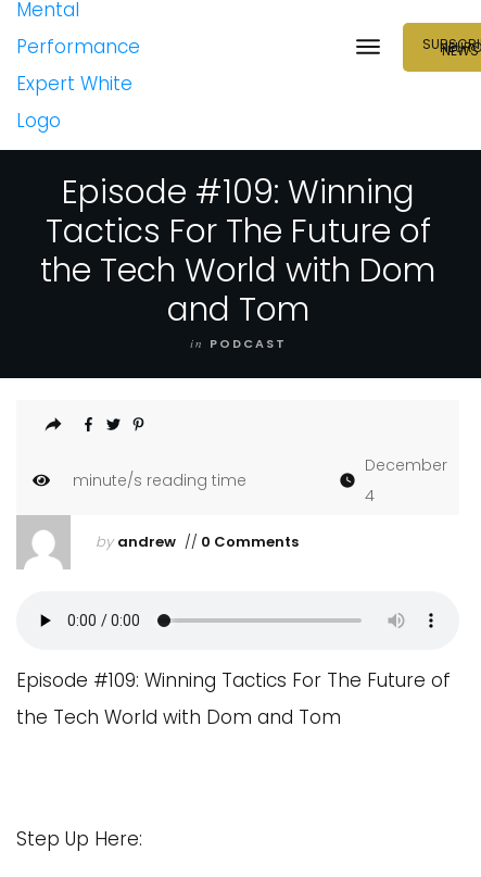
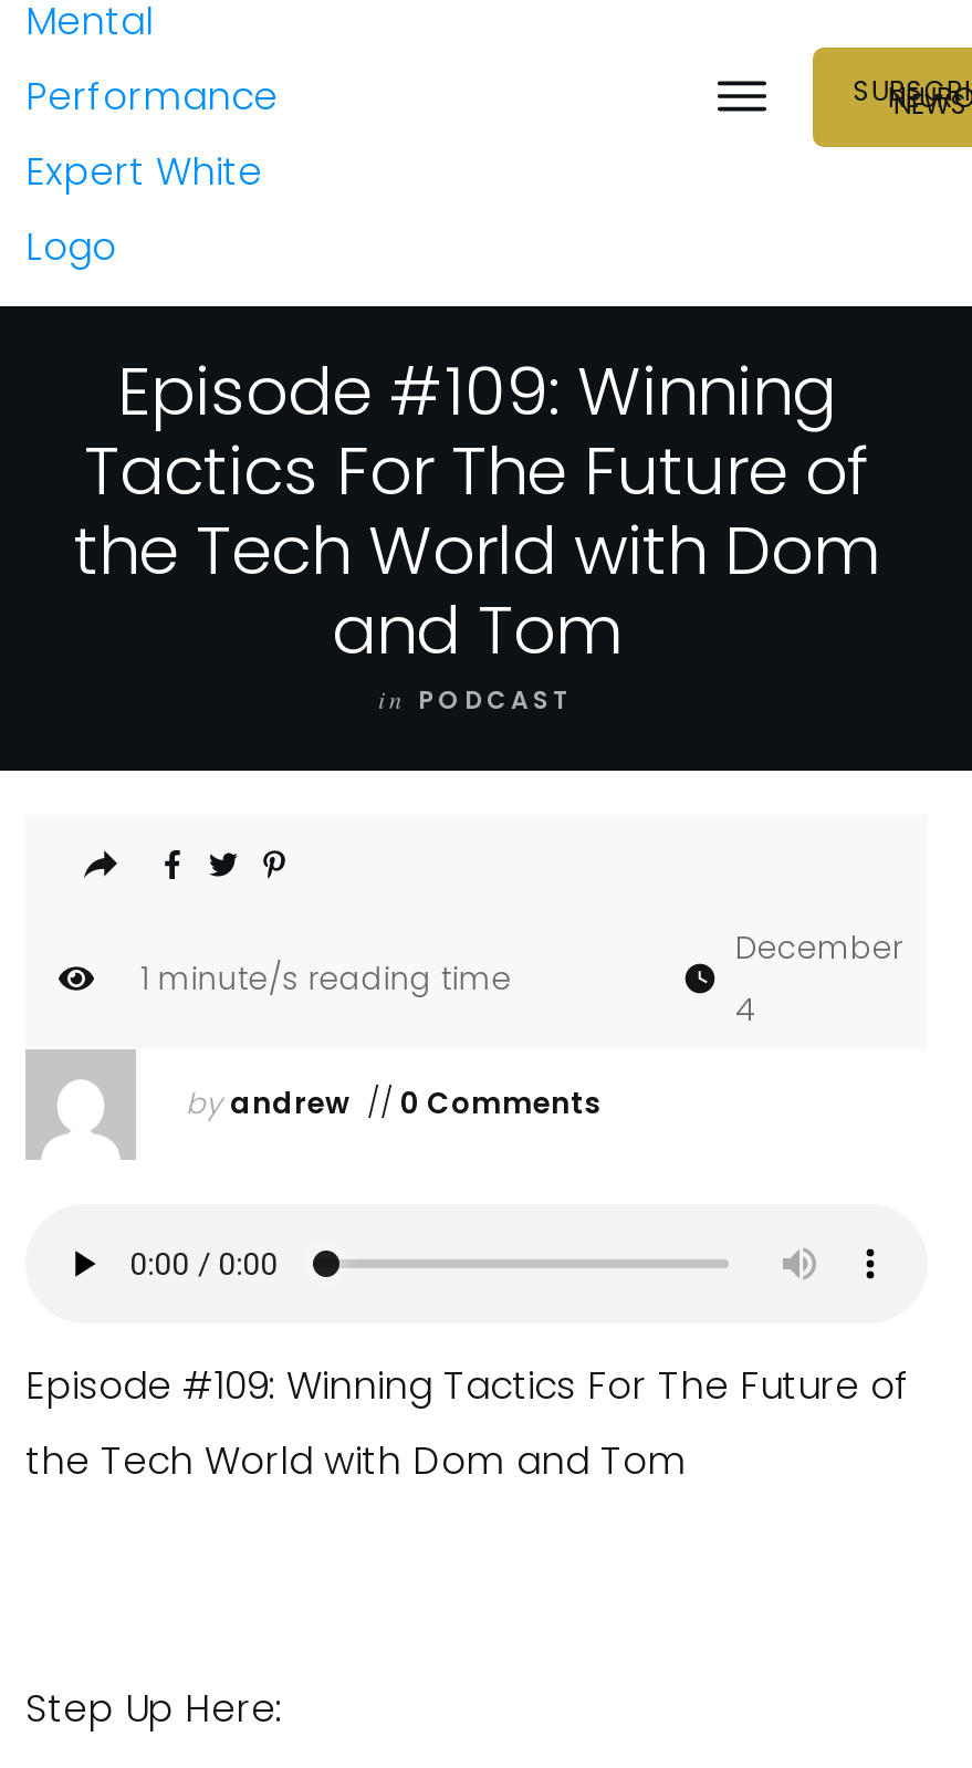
- minute/s reading time
+ 1 minute/s reading time
